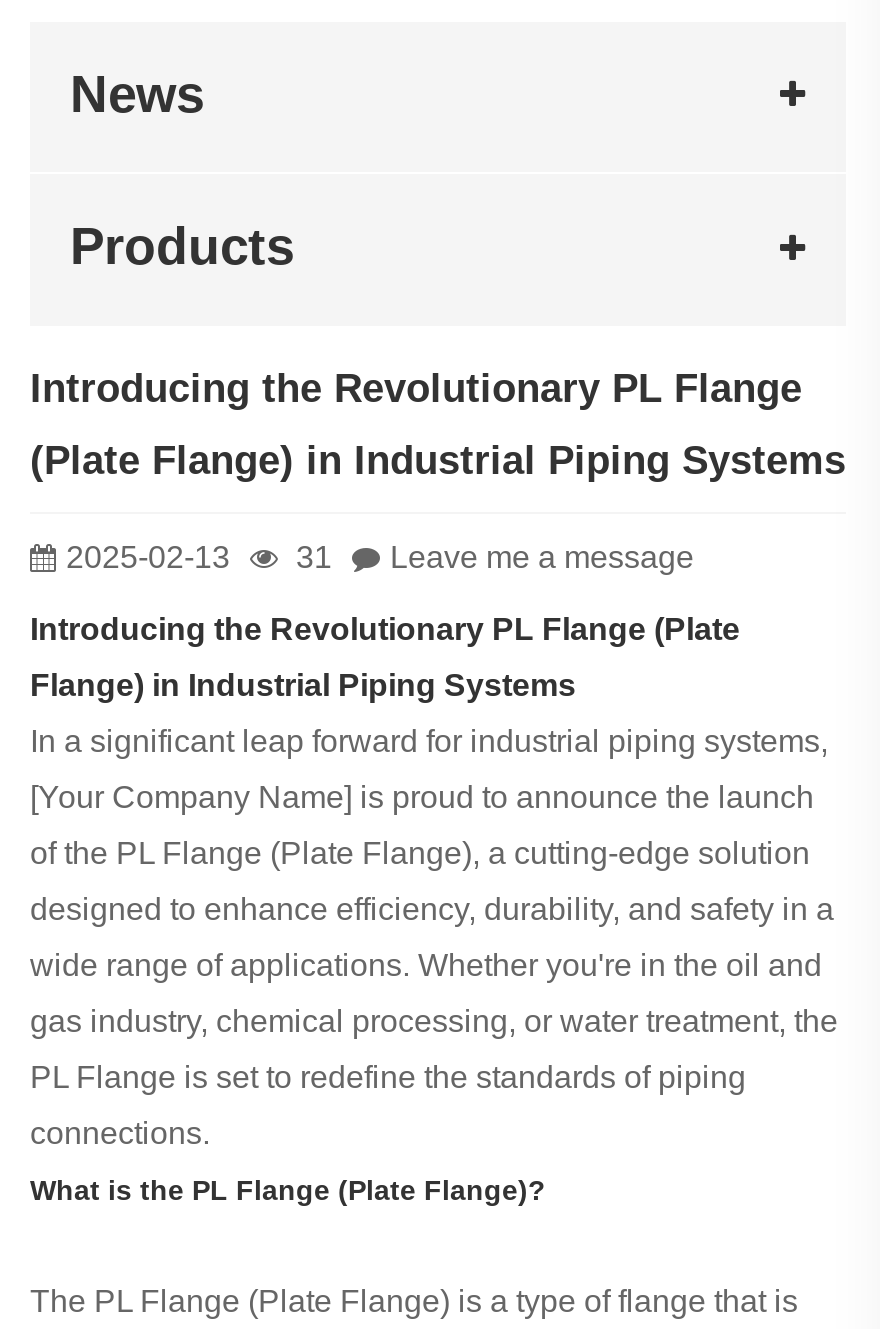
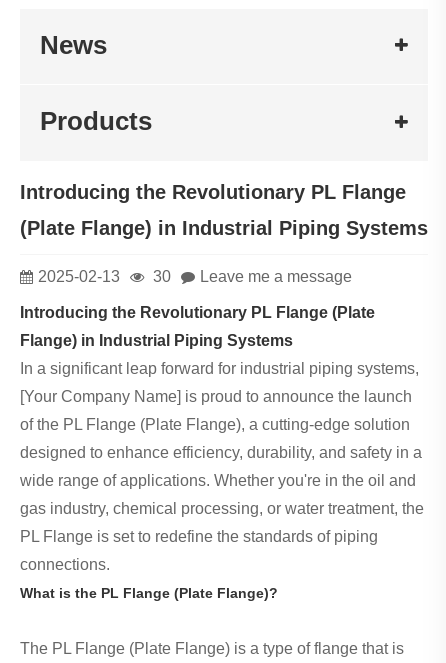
- 2025-02-13 31 Leave me a message
+ 2025-02-13 30 Leave me a message
